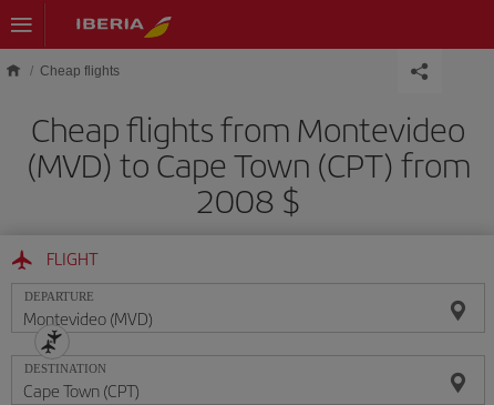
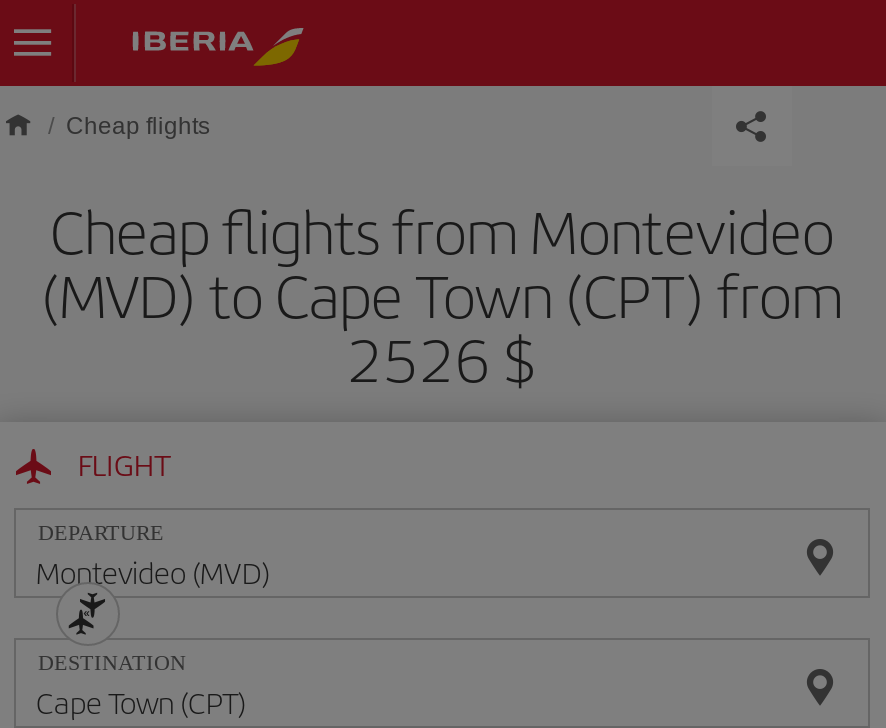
- 2008 $
+ 2526 $
